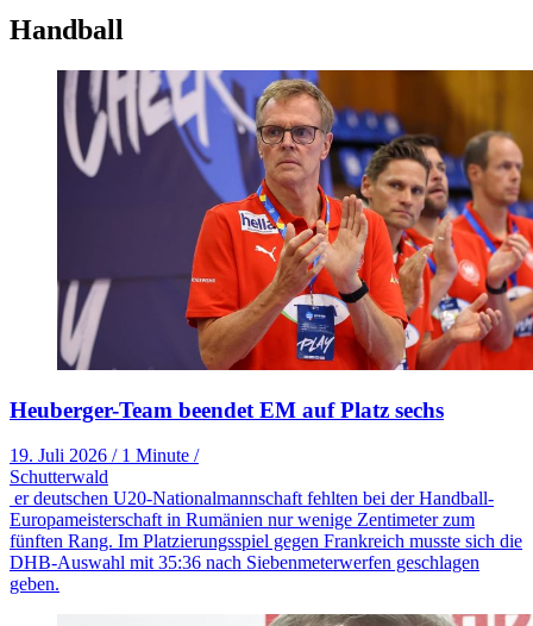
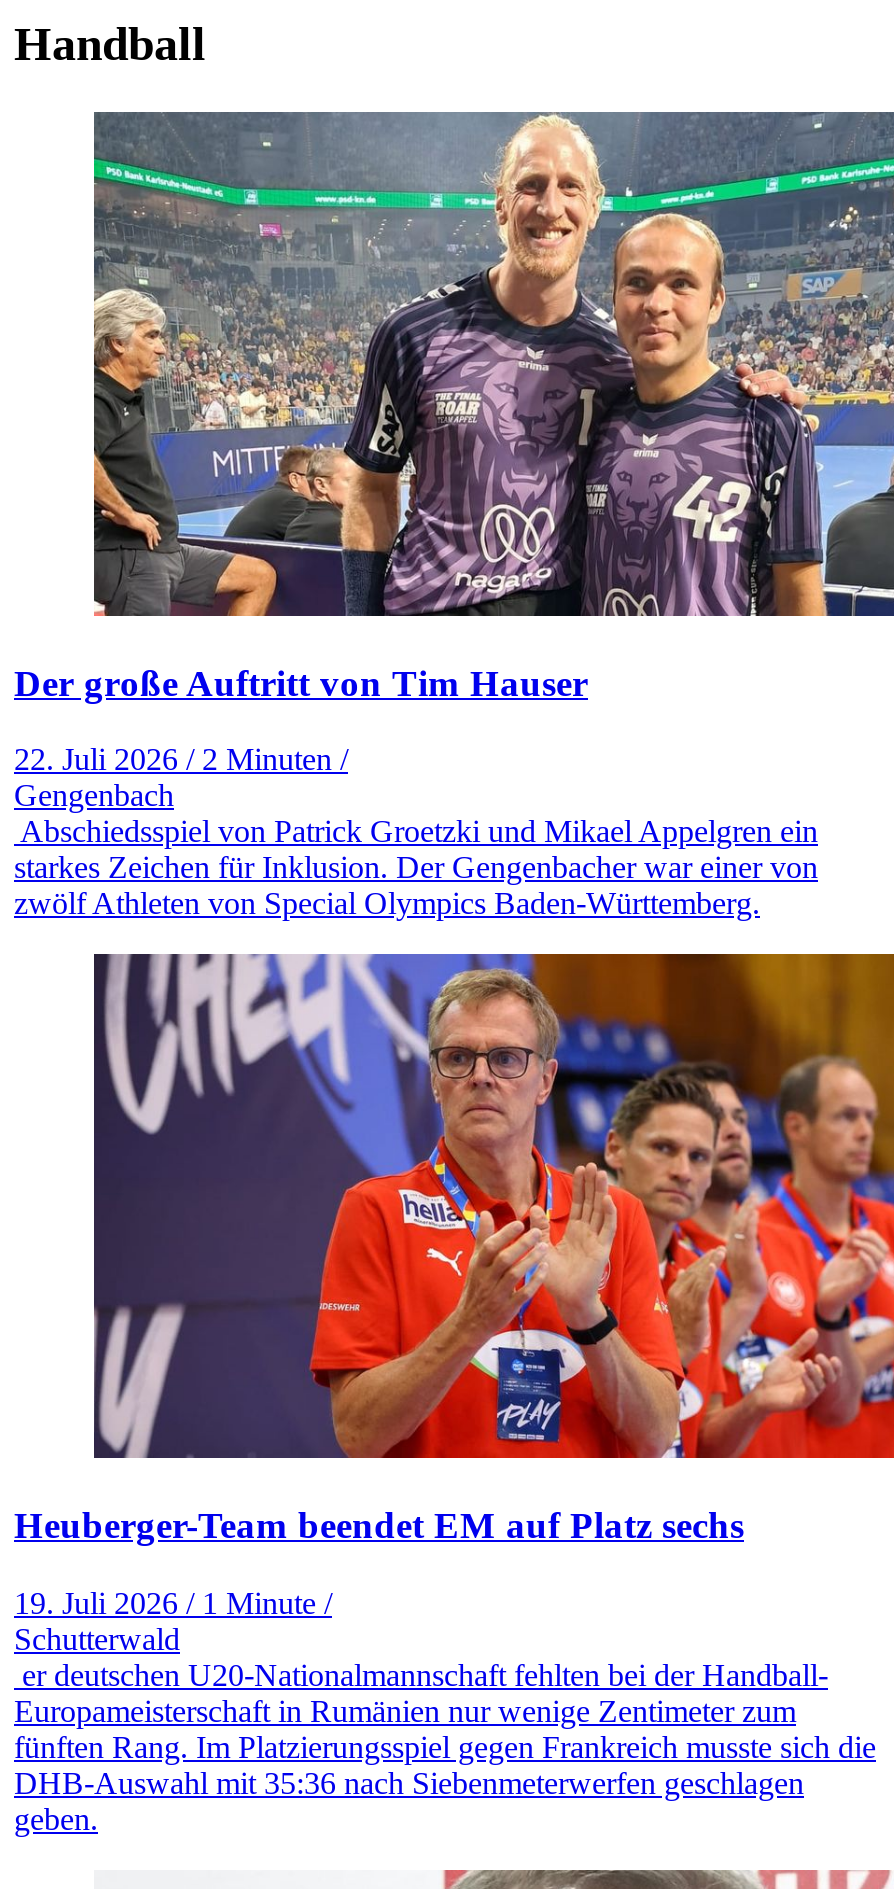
+ [image]
+ Der große Auftritt von Tim Hauser
+ 22. Juli 2026 / 2 Minuten /
+ Gengenbach
+ Abschiedsspiel von Patrick Groetzki und Mikael Appelgren ein
+ starkes Zeichen für Inklusion. Der Gengenbacher war einer von
+ zwölf Athleten von Special Olympics Baden-Württemberg.
